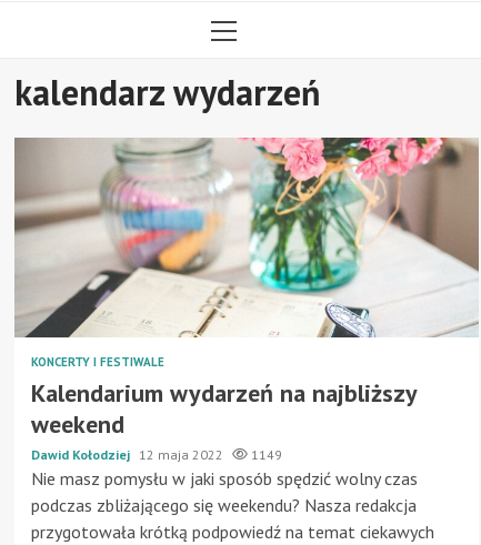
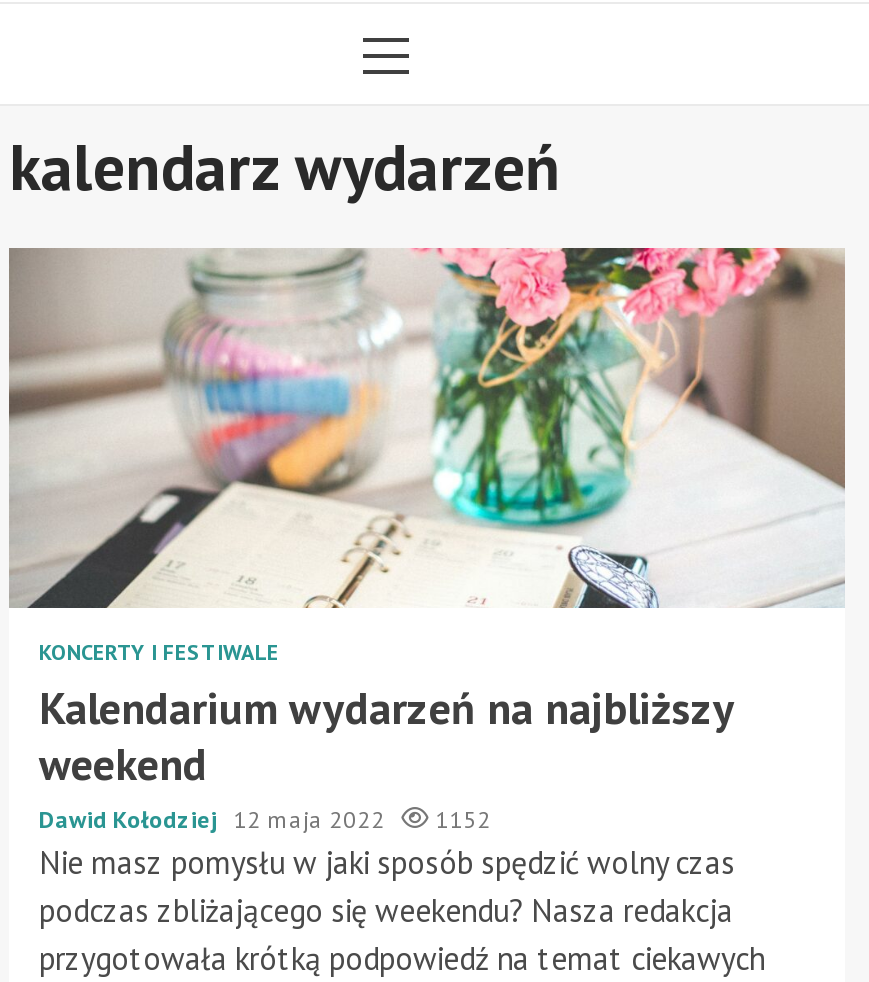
- Dawid Kołodziej 12 maja 2022 1149
+ Dawid Kołodziej 12 maja 2022 1152
